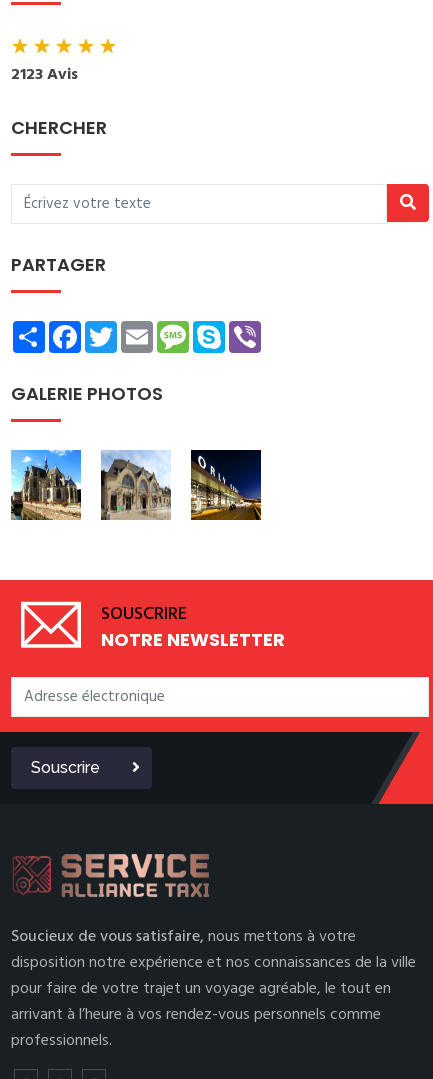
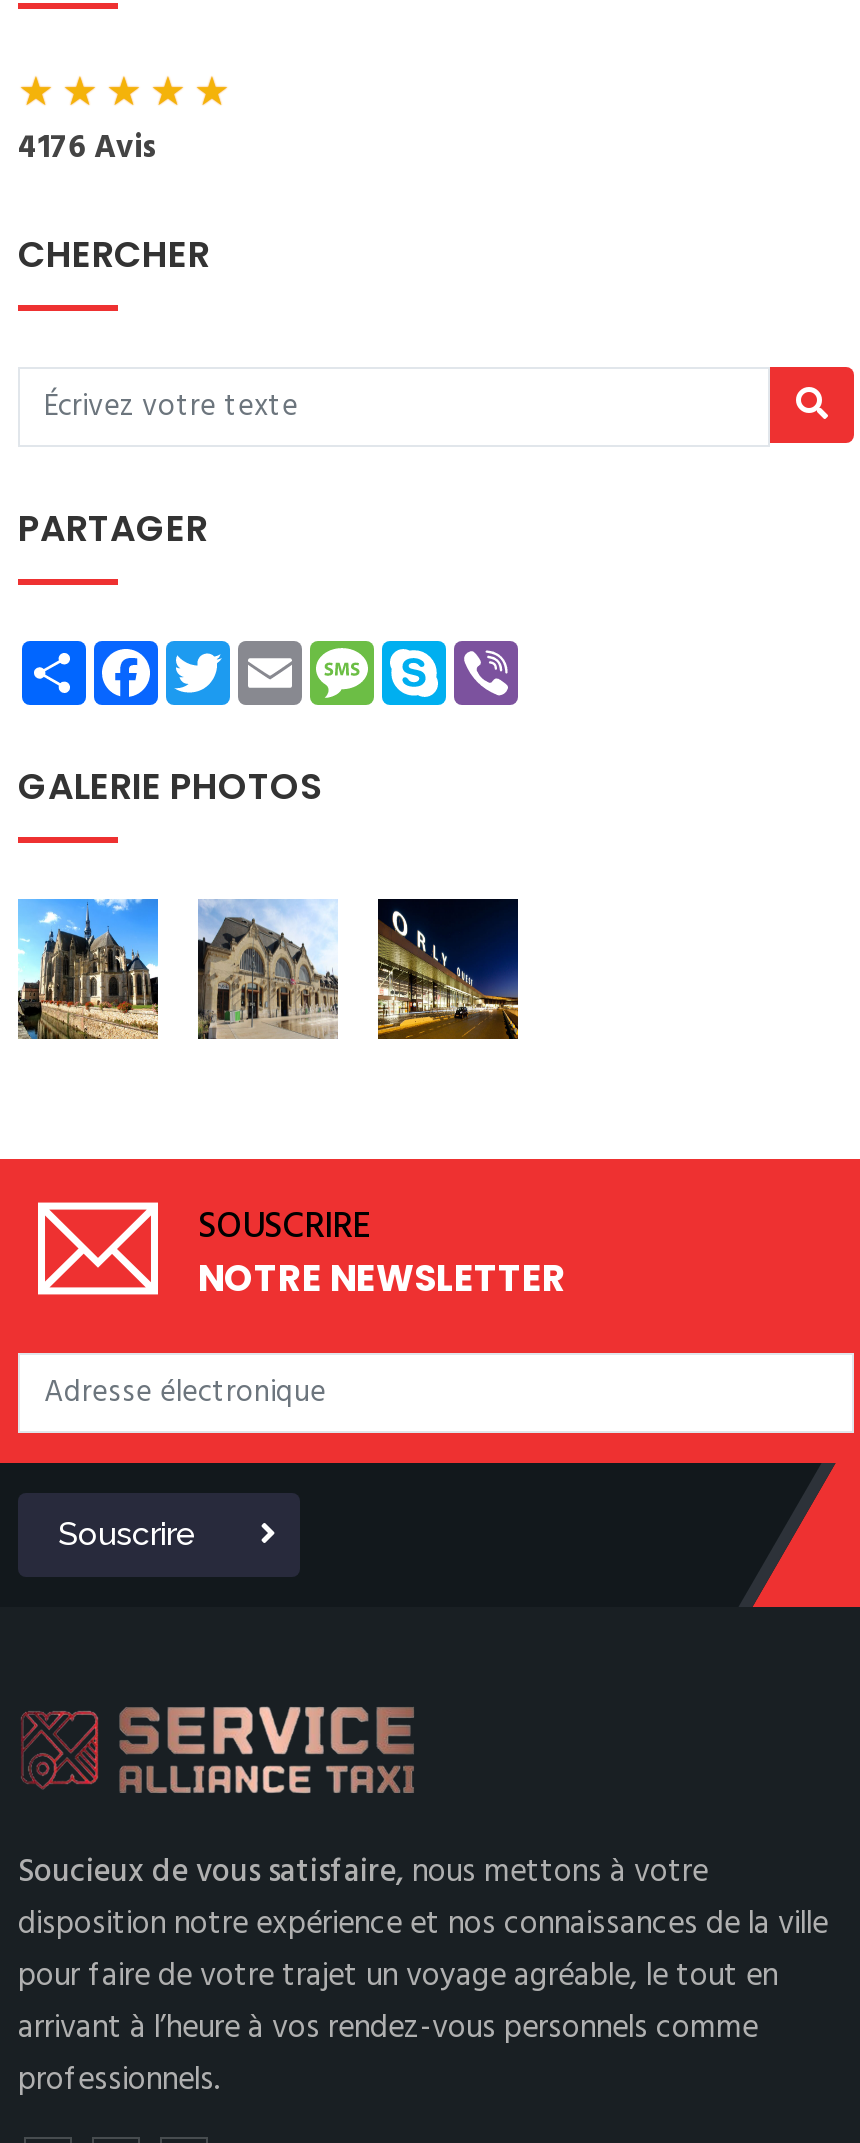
- 2123 Avis
+ 4176 Avis
